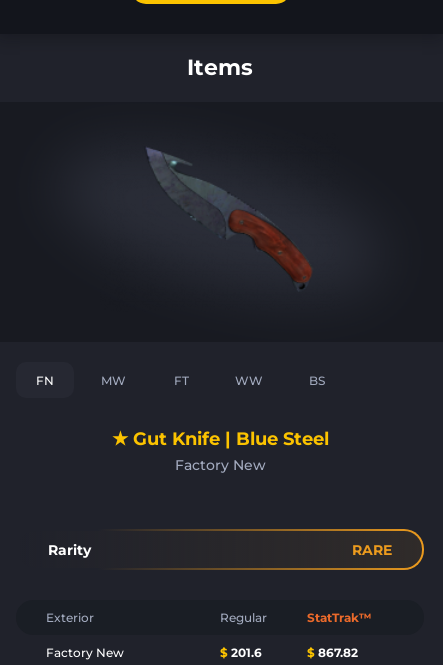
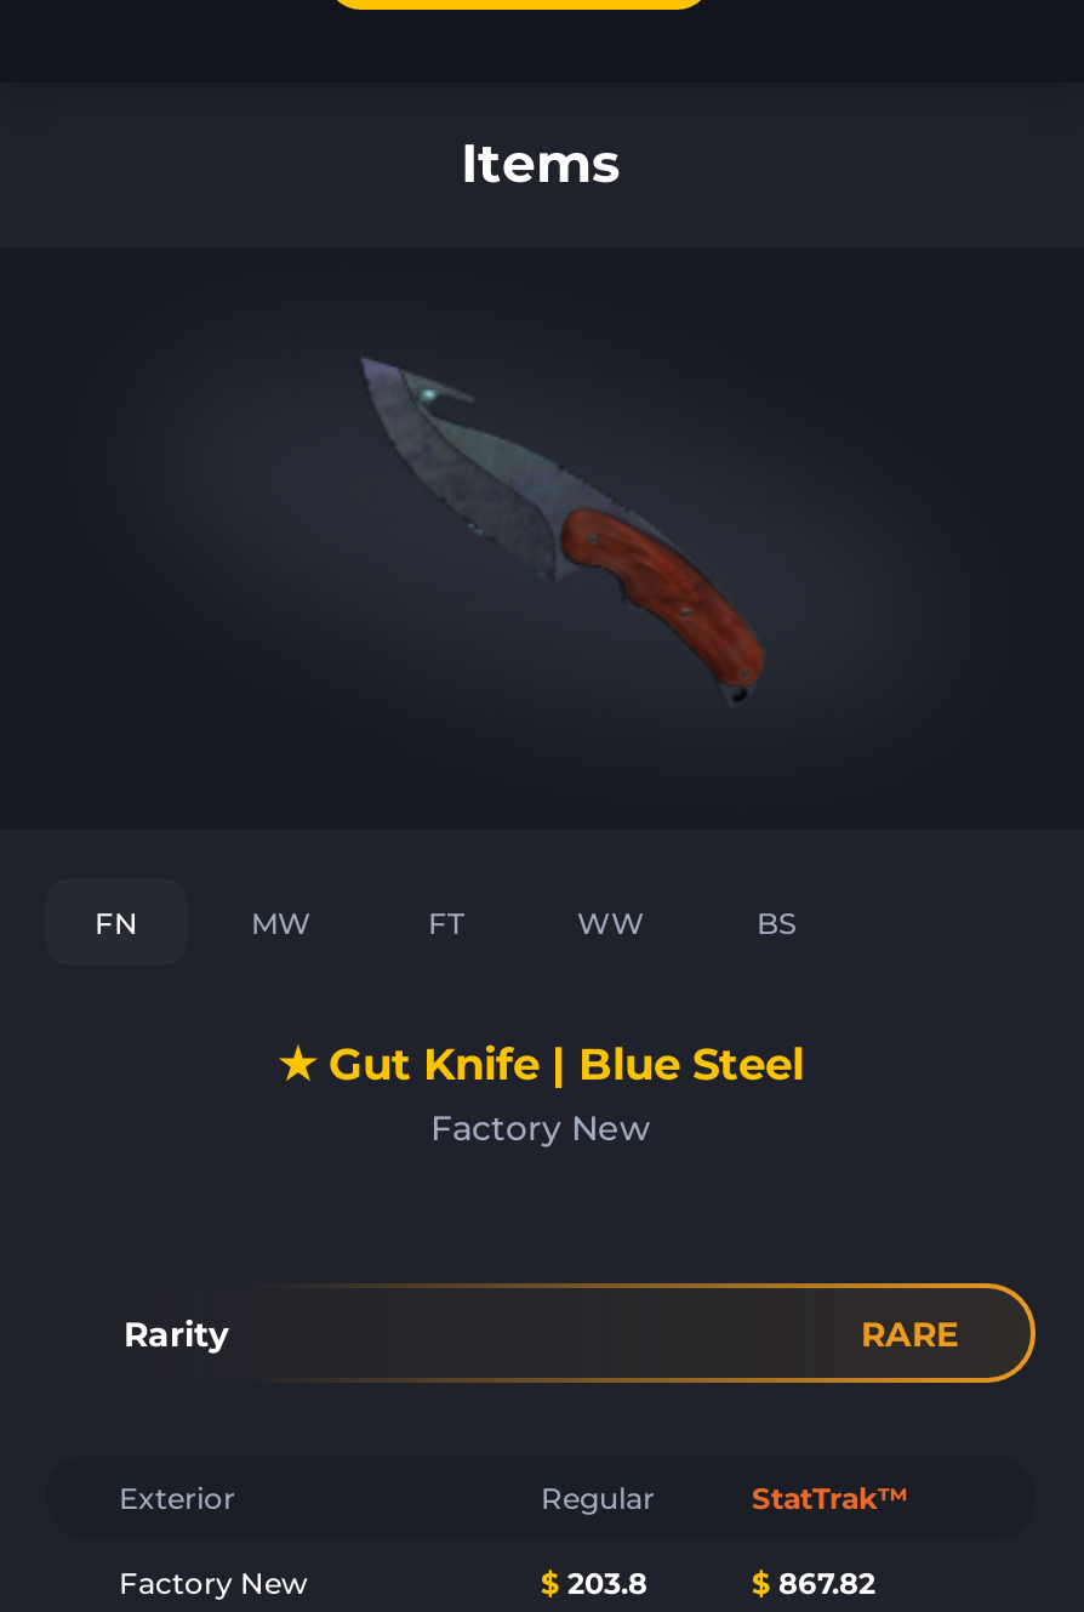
- $201.6
+ $203.8
